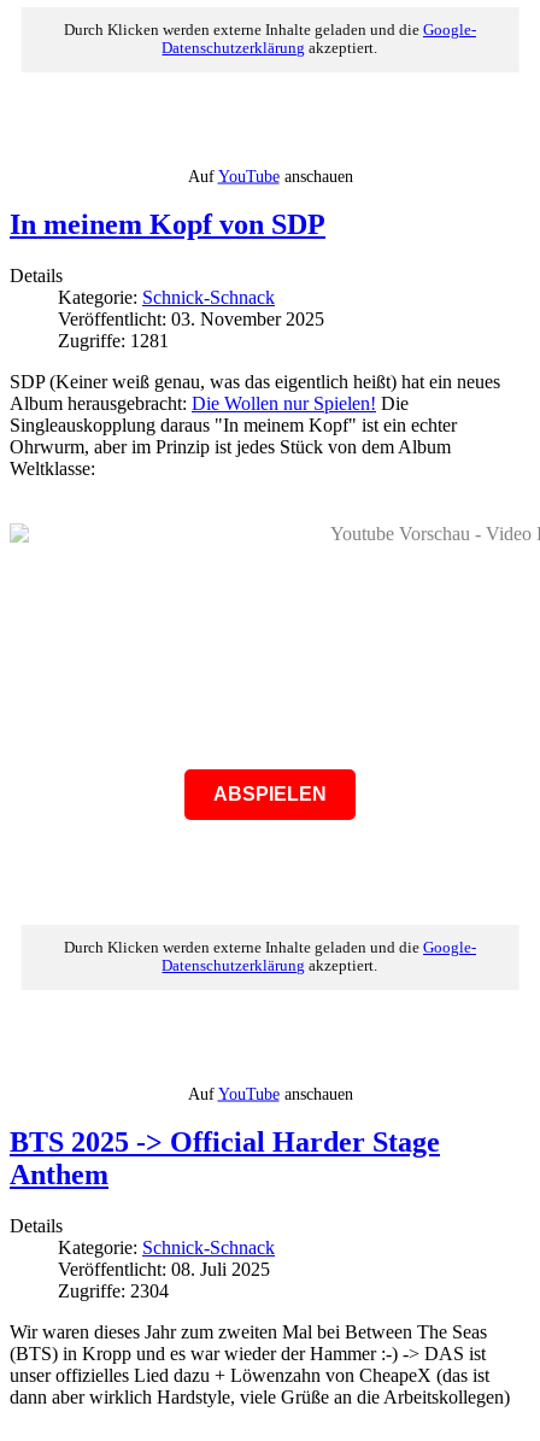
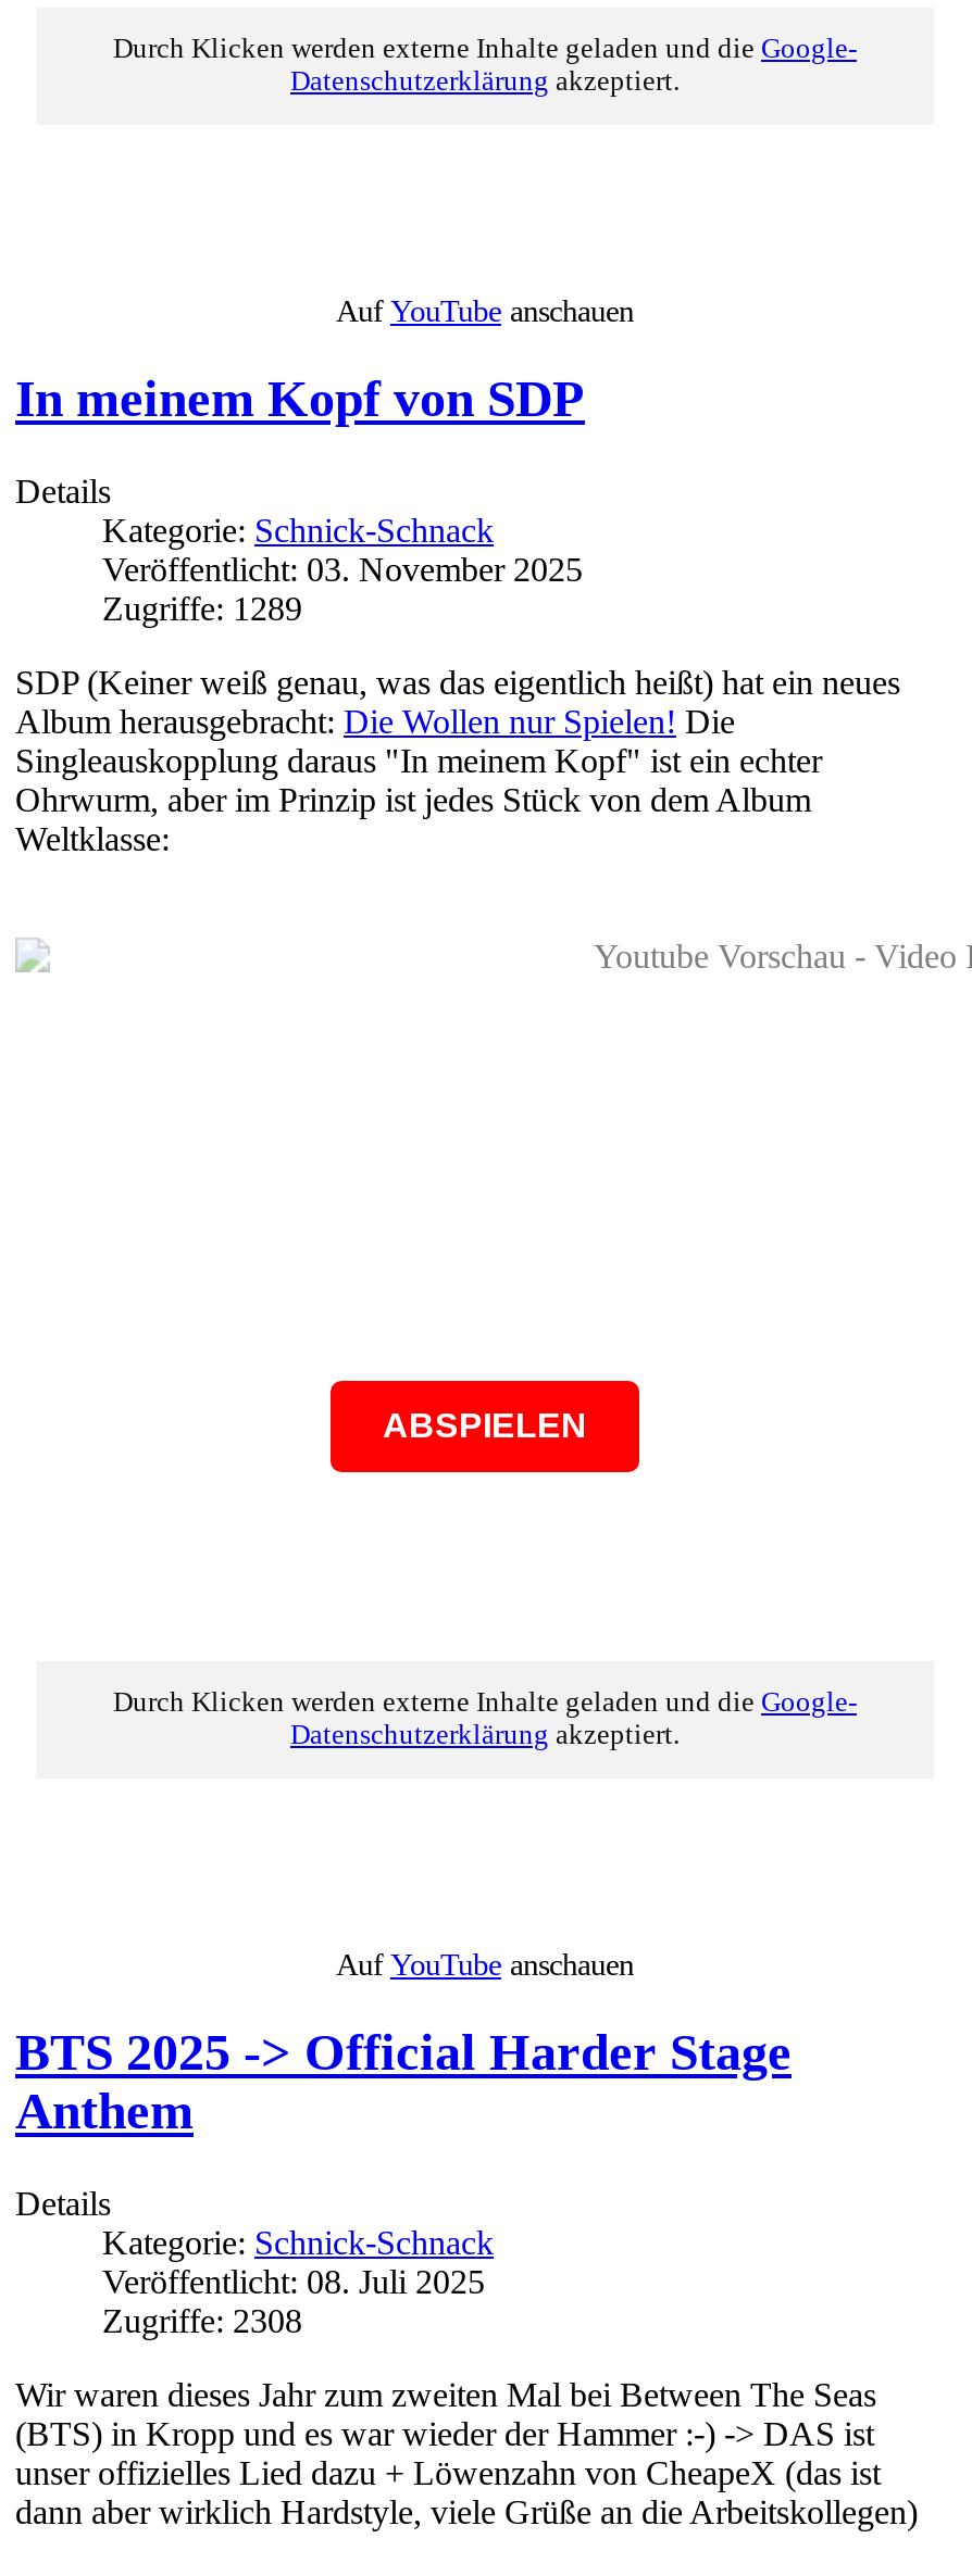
- Zugriffe: 1281
+ Zugriffe: 1289

- Zugriffe: 2304
+ Zugriffe: 2308
